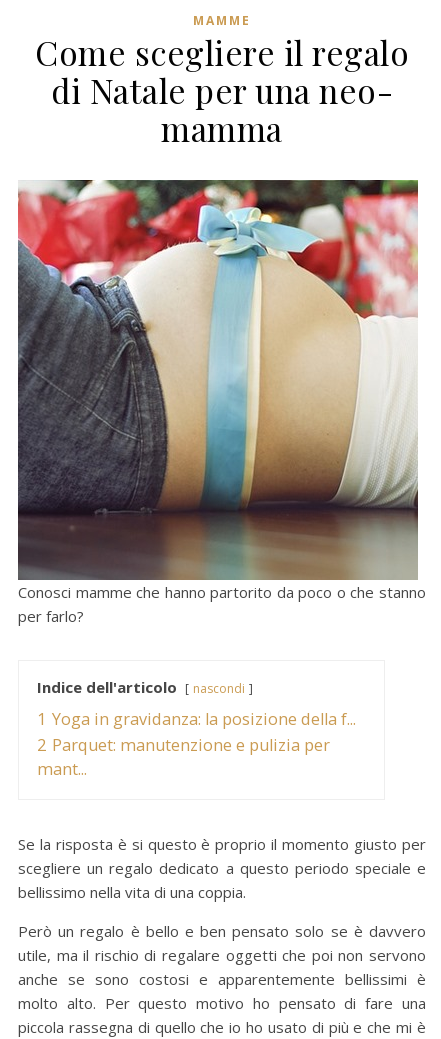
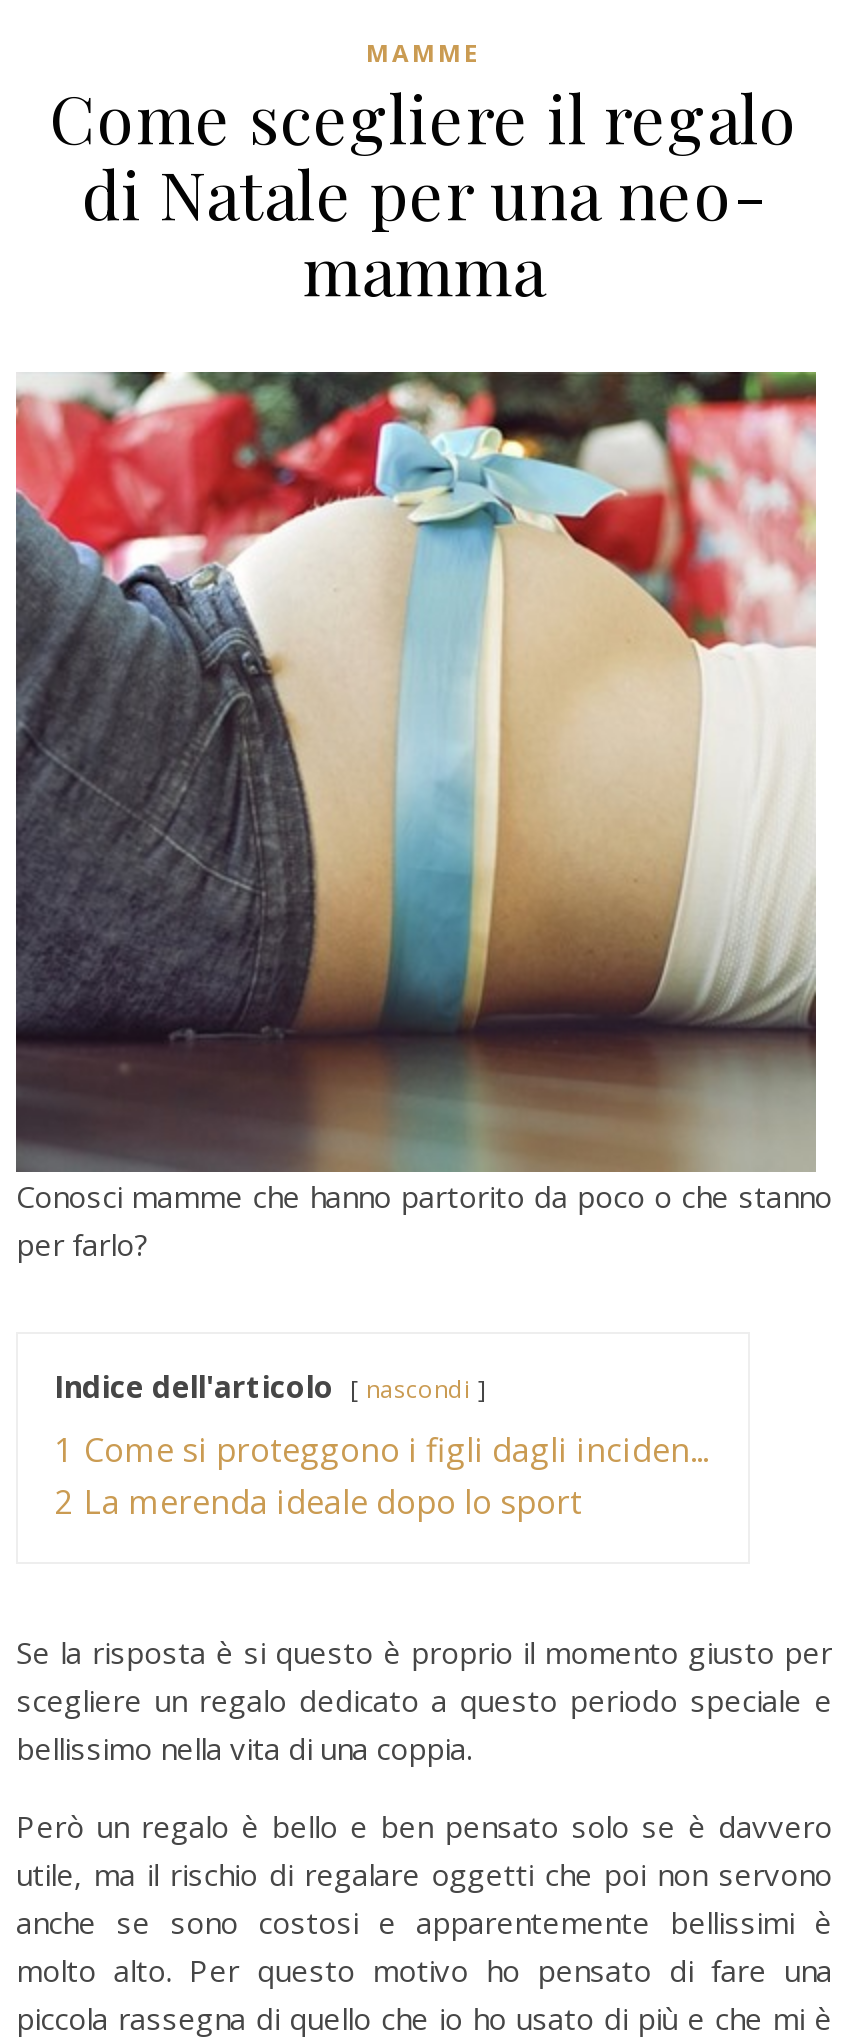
- 1 Yoga in gravidanza: la posizione della f...
- 2 Parquet: manutenzione e pulizia per
- mant...
+ 1 Come si proteggono i figli dagli inciden...
+ 2 La merenda ideale dopo lo sport
